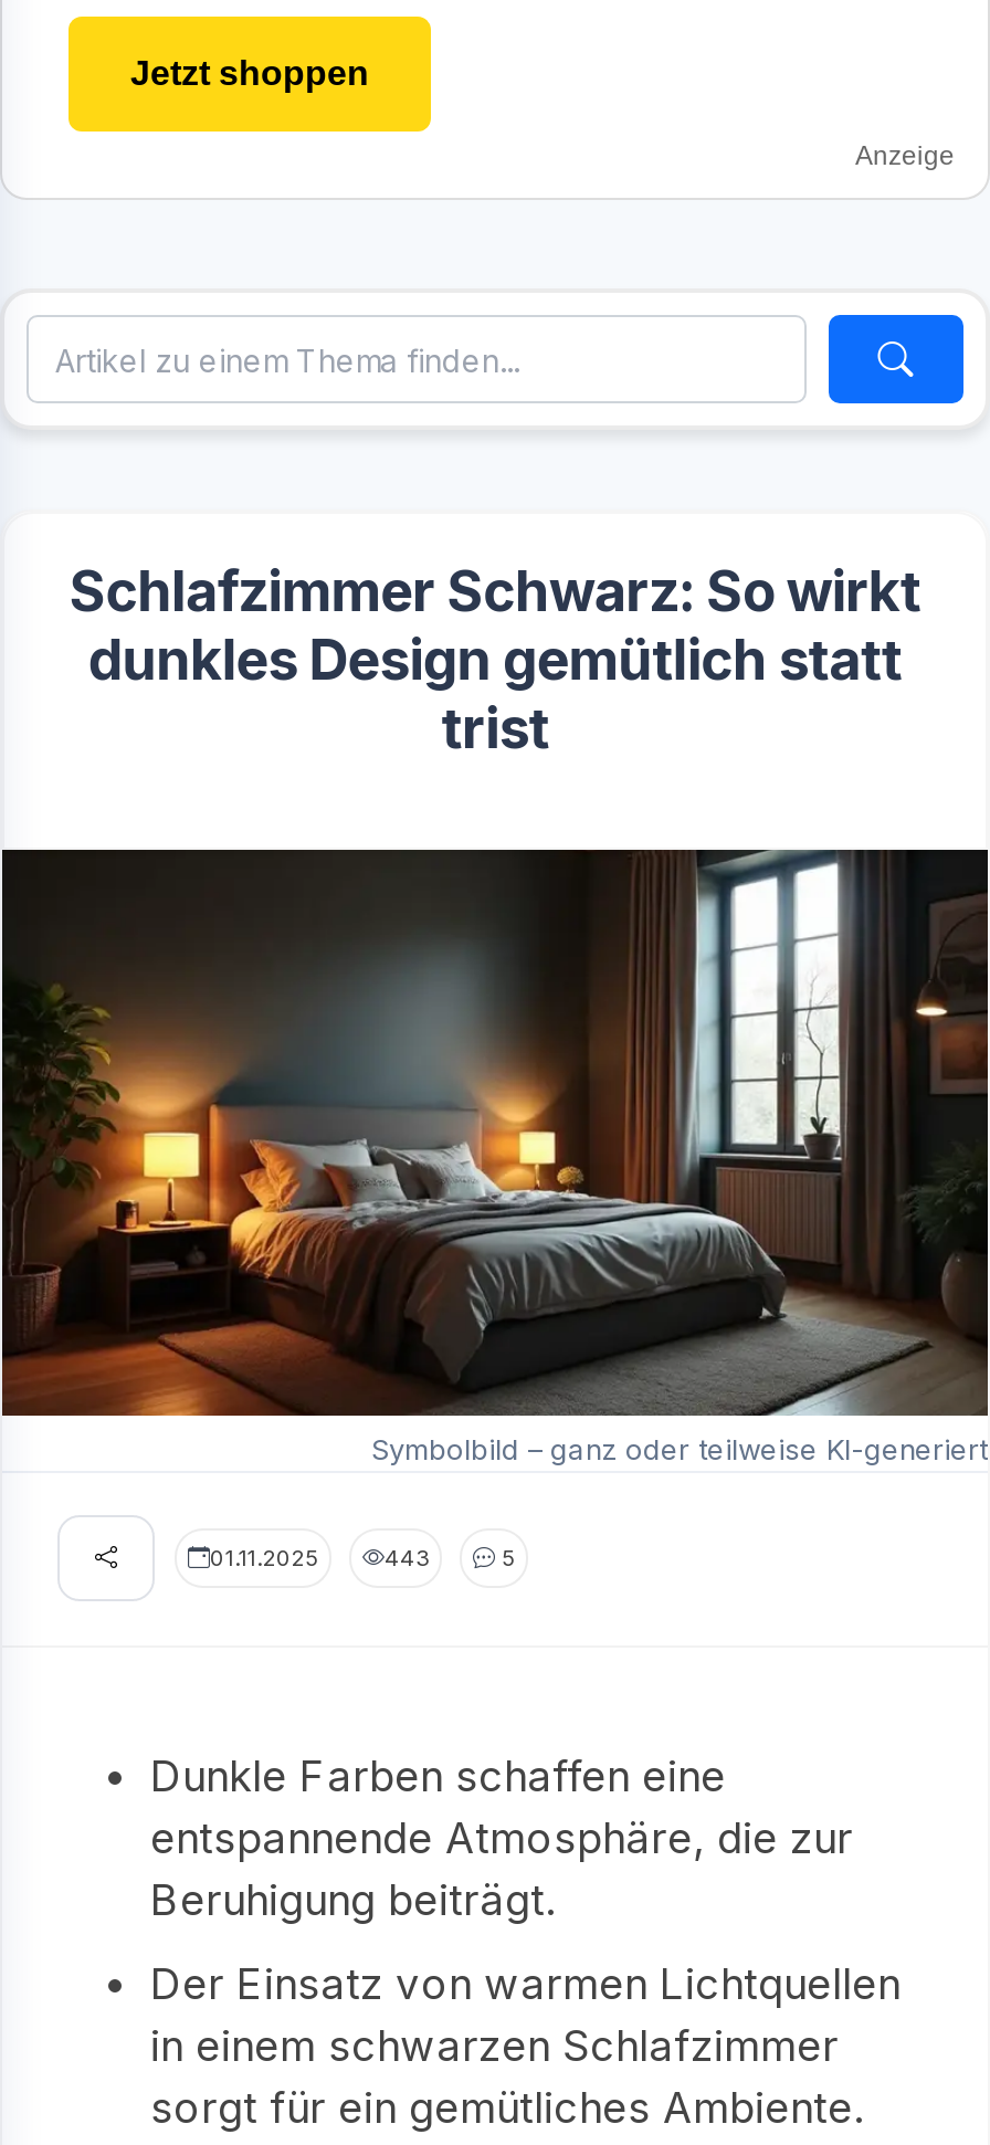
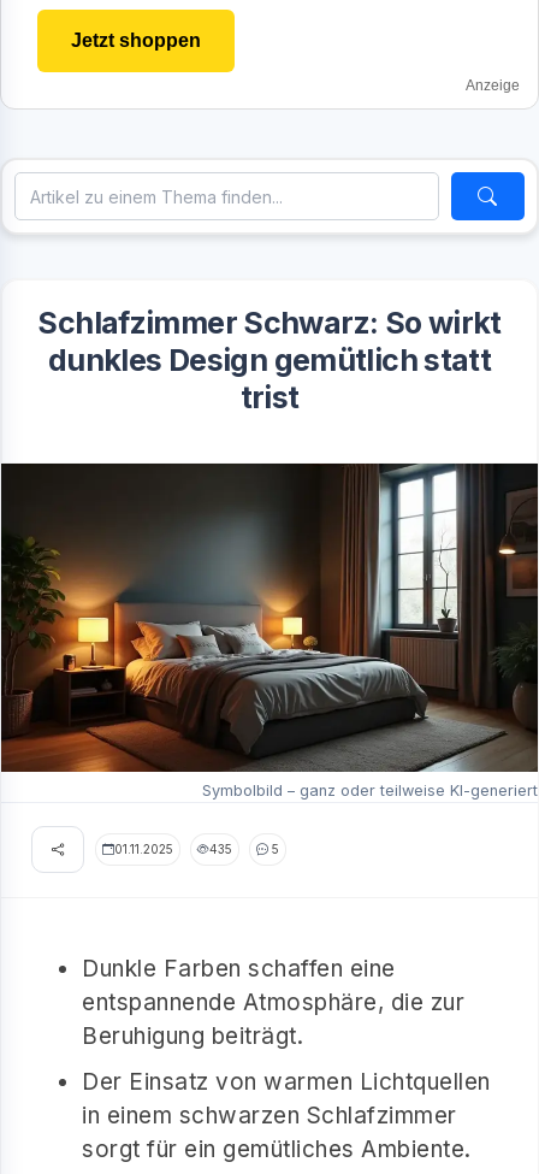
- 443
+ 435
